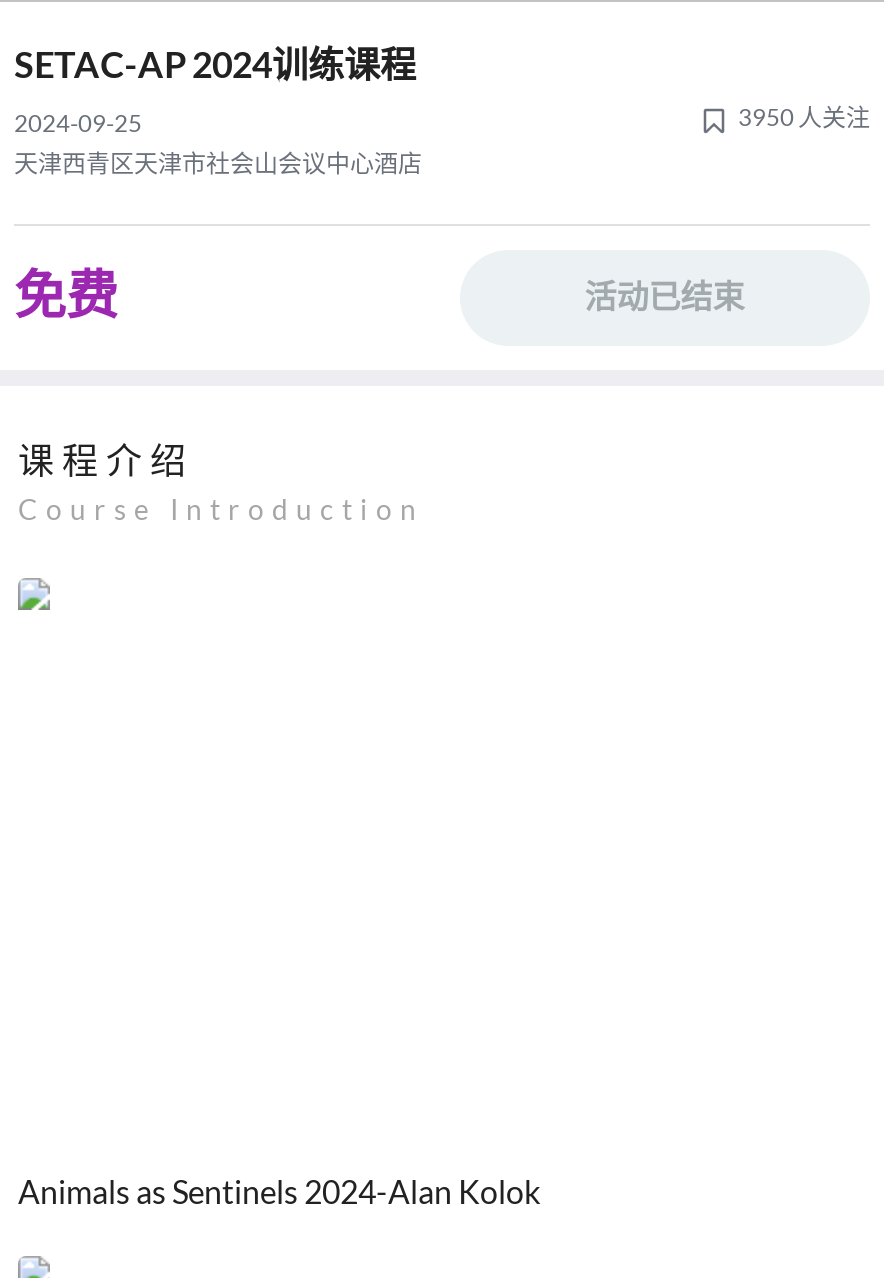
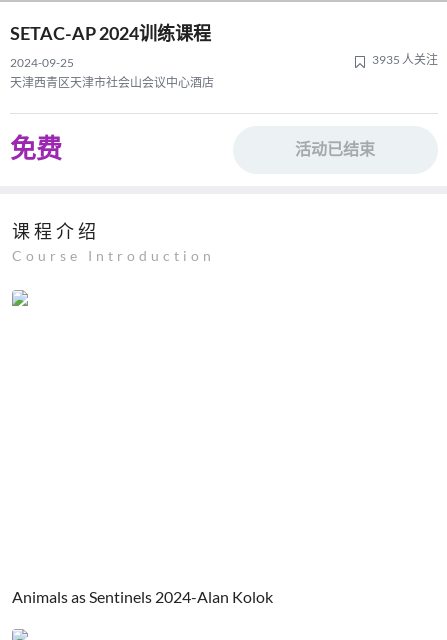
- 3950 人关注
+ 3935 人关注
